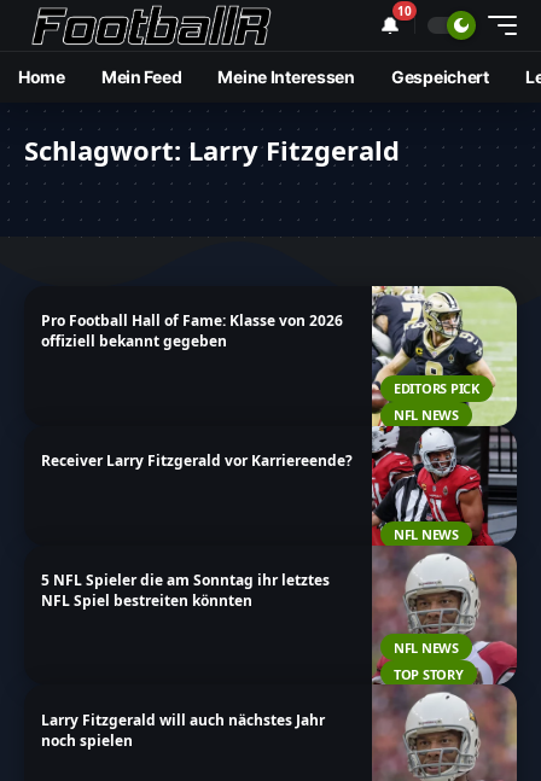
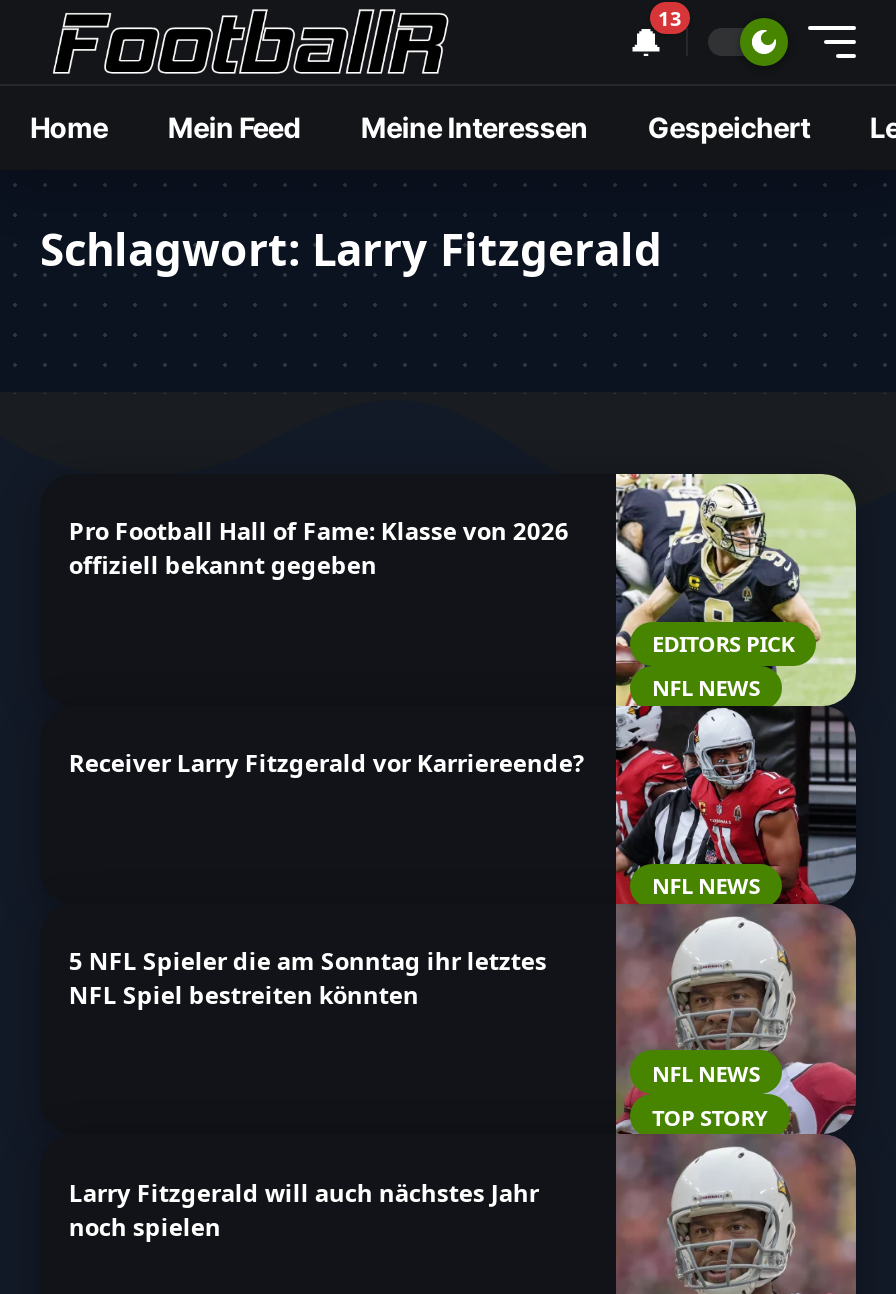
- 10
+ 13
